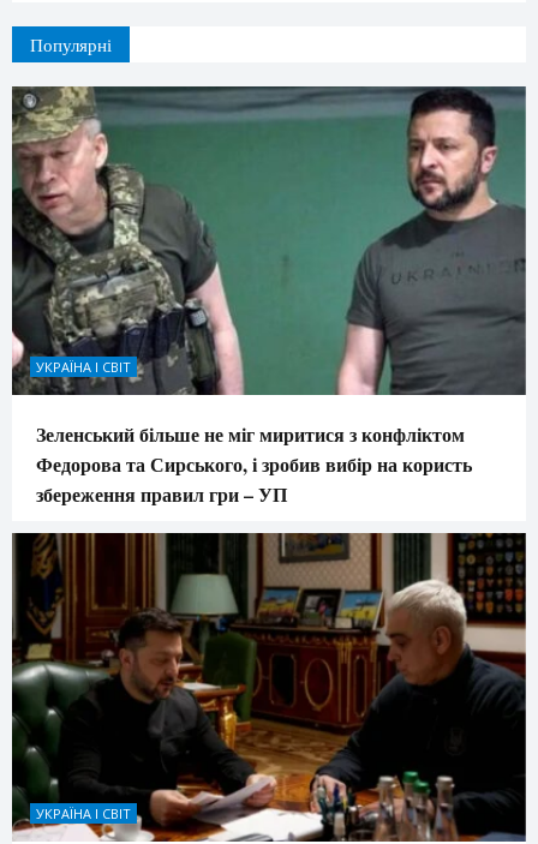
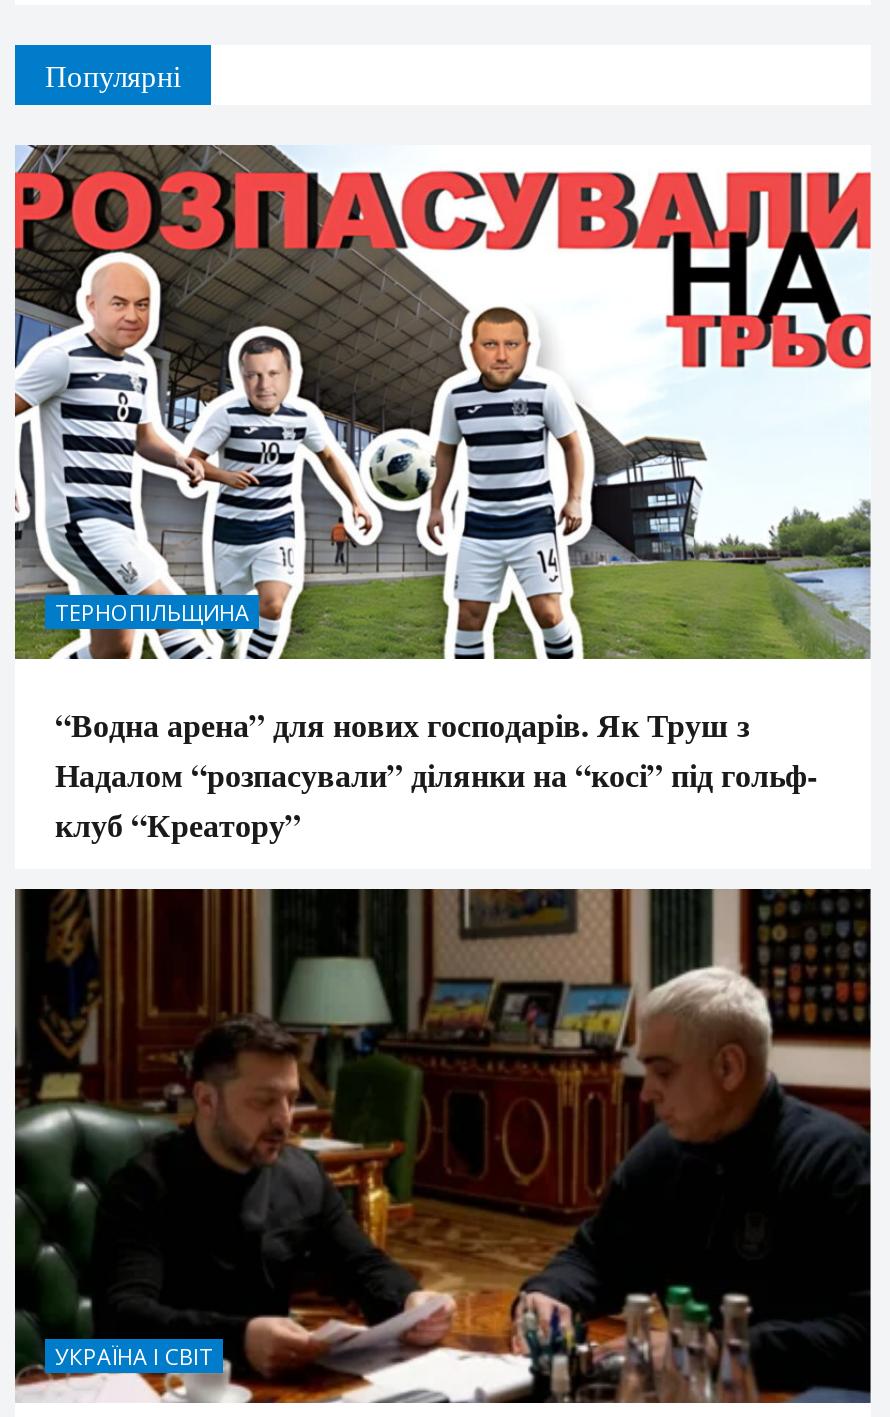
- [image]
- УКРАЇНА І СВІТ
+ [image]
+ ТЕРНОПІЛЬЩИНА

- Зеленський більше не міг миритися з конфліктом
- Федорова та Сирського, і зробив вибір на користь
- збереження правил гри – УП
+ “Водна арена” для нових господарів. Як Труш з
+ Надалом “розпасували” ділянки на “косі” під гольф-
+ клуб “Креатору”
